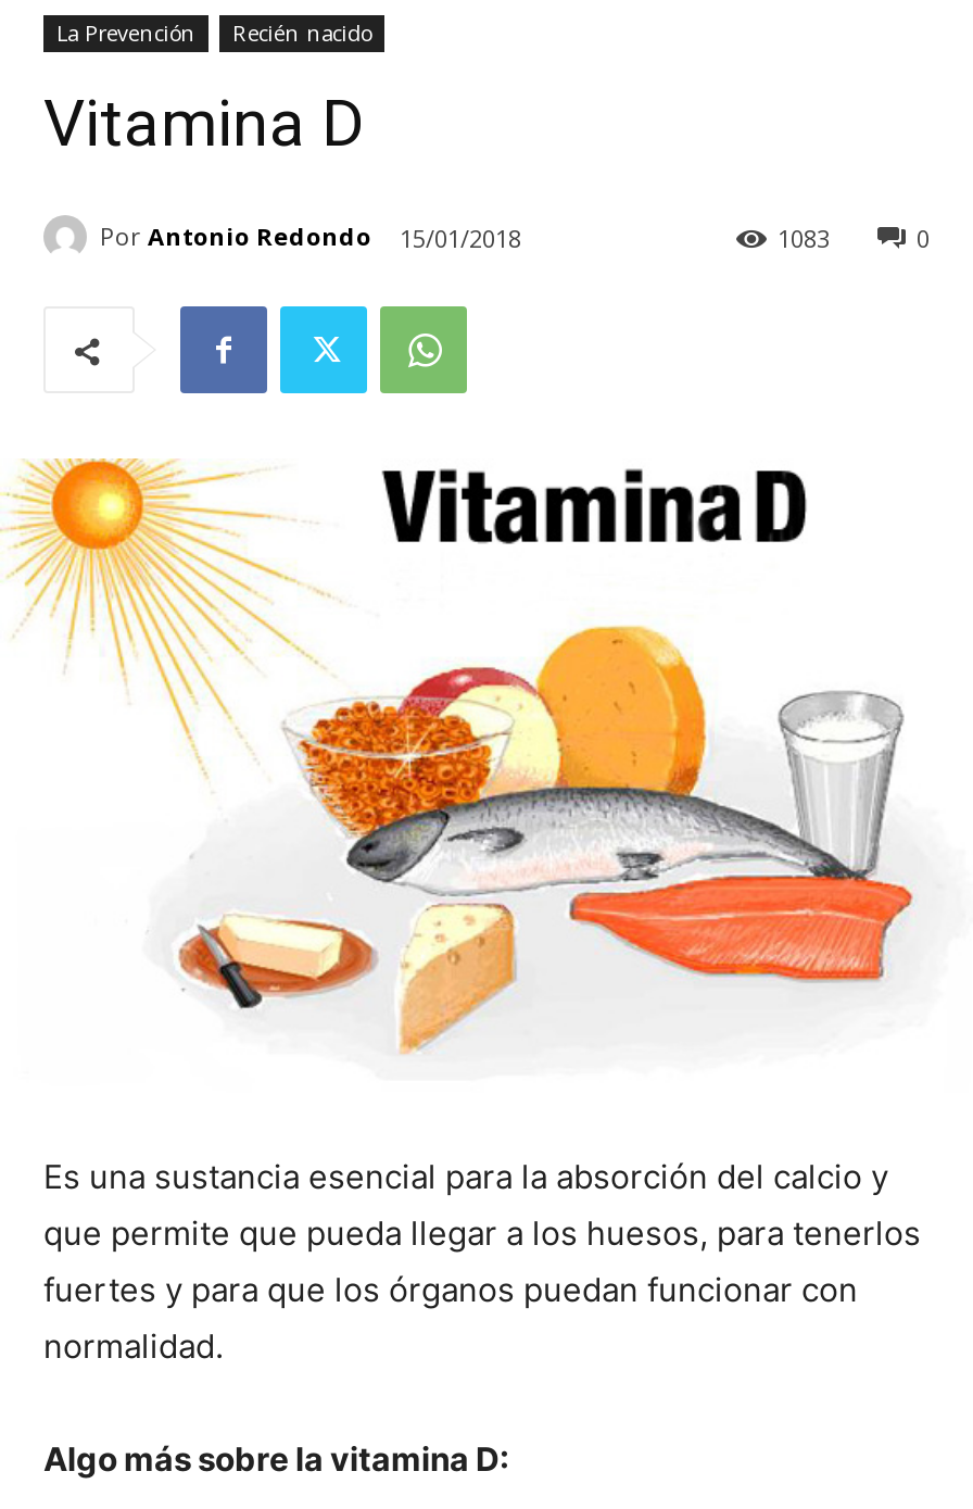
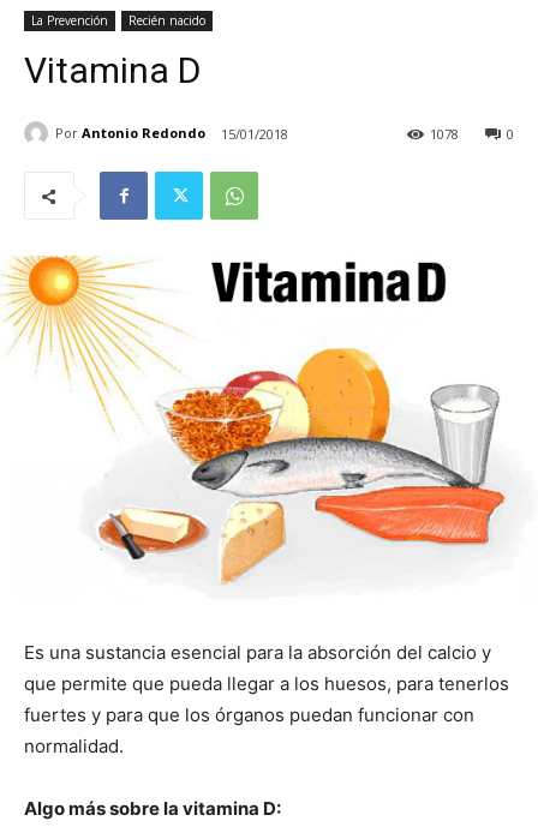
- 1083
+ 1078
